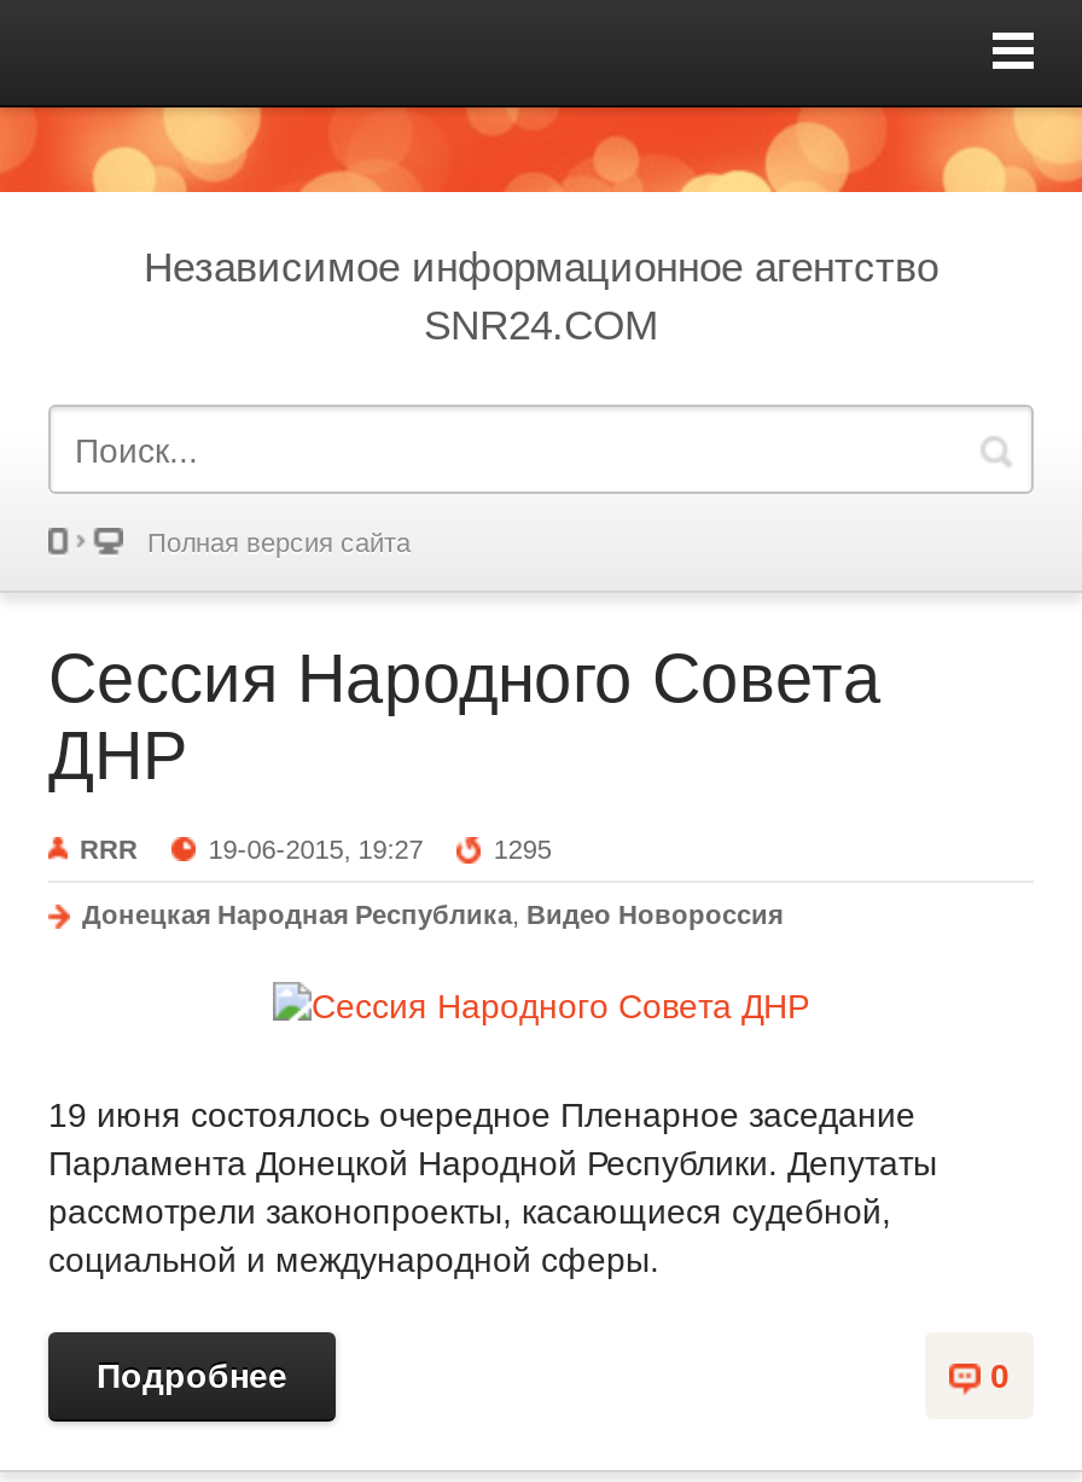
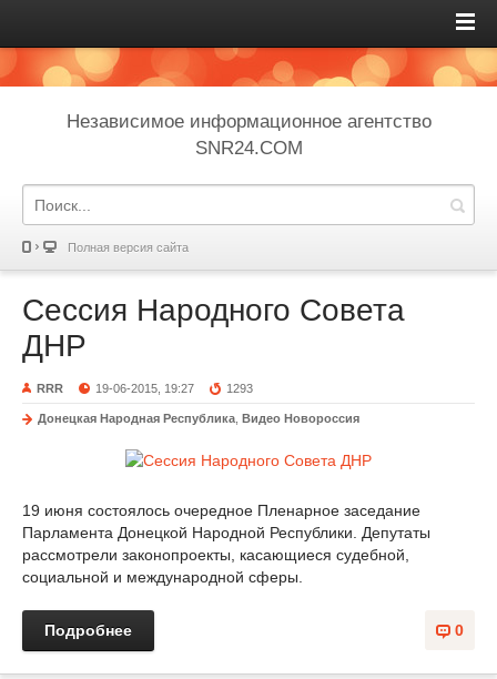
- 1295
+ 1293
